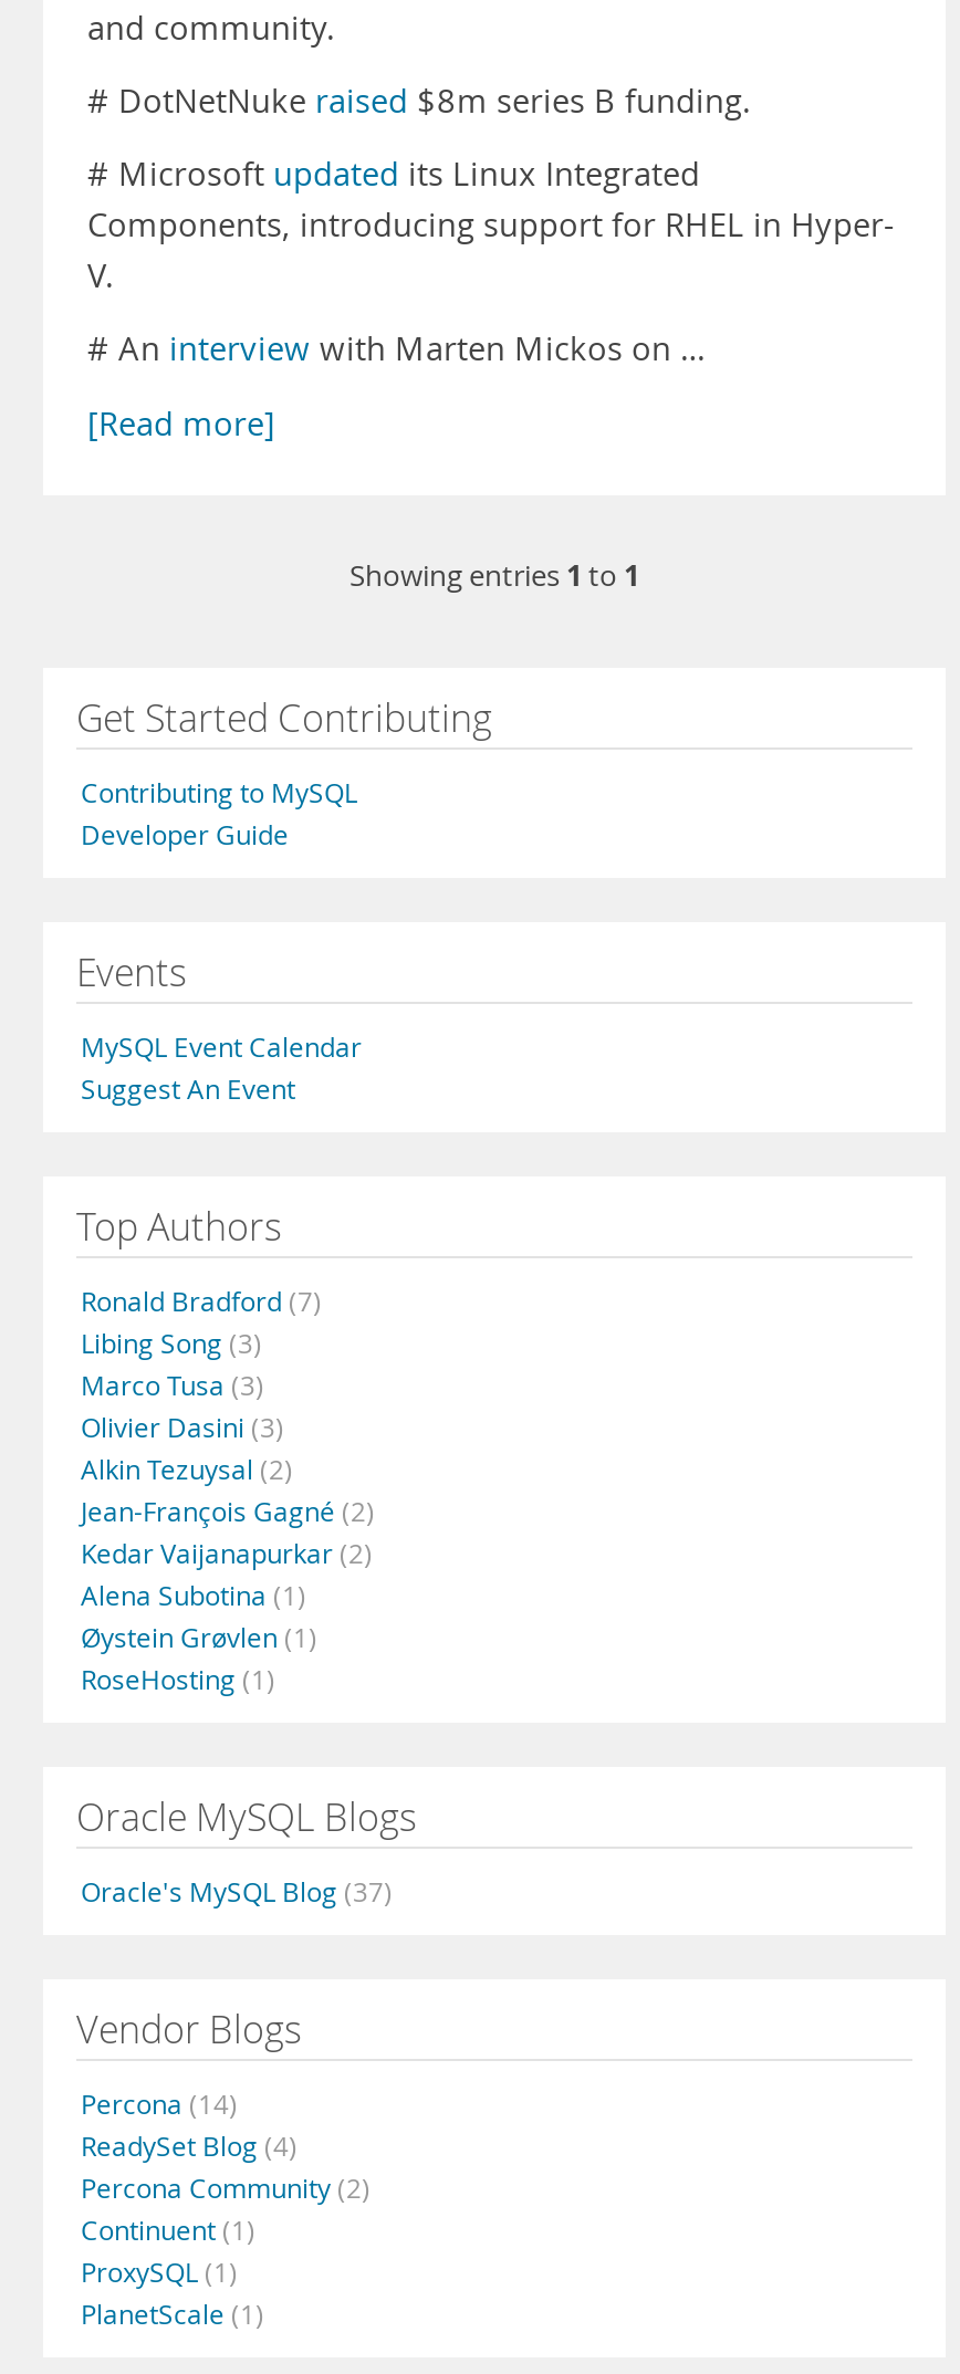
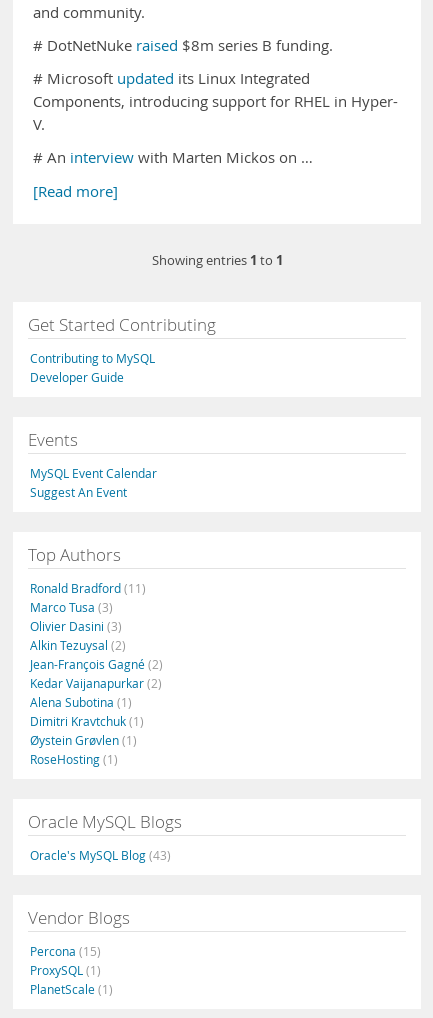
- Ronald Bradford (7)
- Libing Song (3)
+ Ronald Bradford (11)

+ Dimitri Kravtchuk (1)

- Oracle's MySQL Blog (37)
+ Oracle's MySQL Blog (43)

- Percona (14)
- ReadySet Blog (4)
- Percona Community (2)
- Continuent (1)
+ Percona (15)
